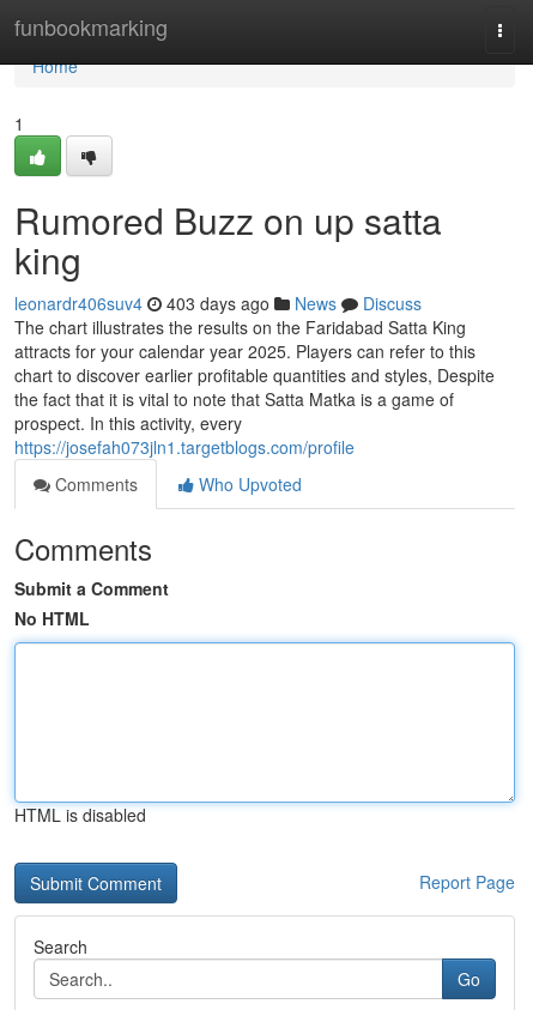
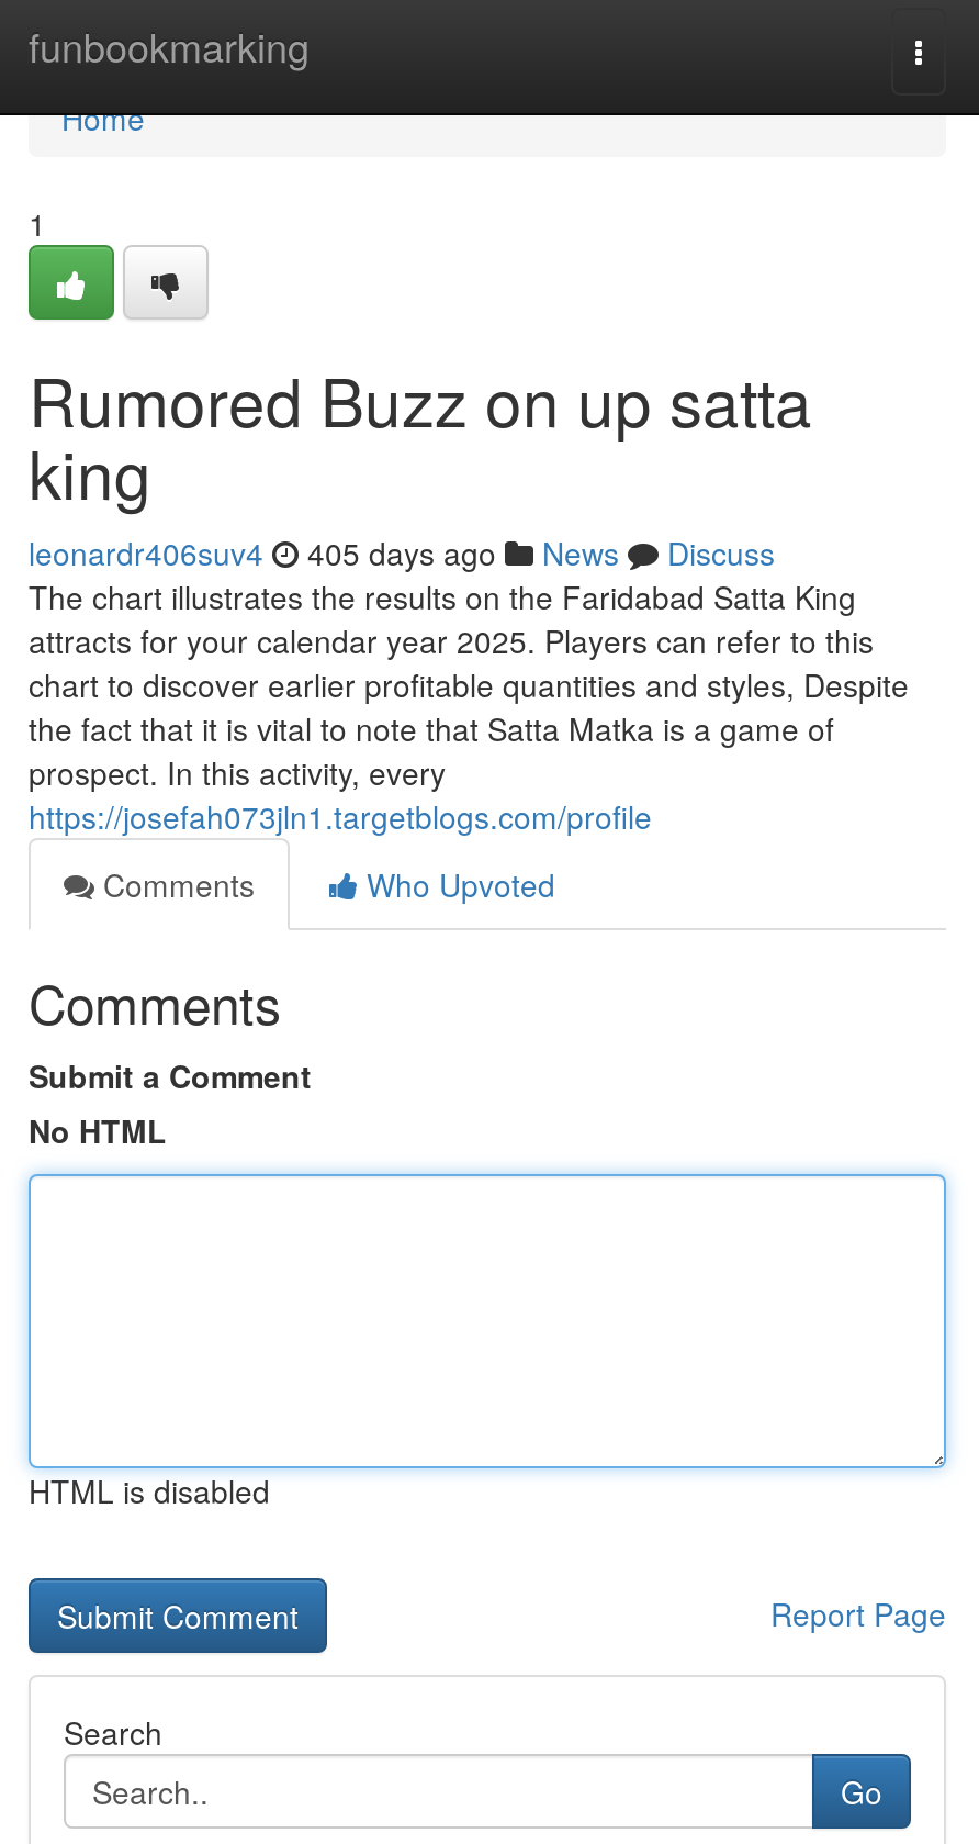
- leonardr406suv4 403 days ago News Discuss
+ leonardr406suv4 405 days ago News Discuss
